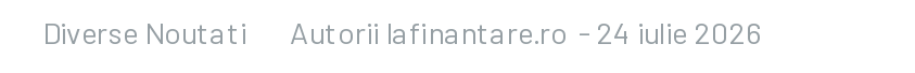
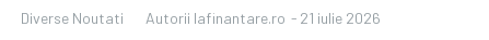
- Autorii Iafinantare.ro - 24 iulie 2026
+ Autorii Iafinantare.ro - 21 iulie 2026
